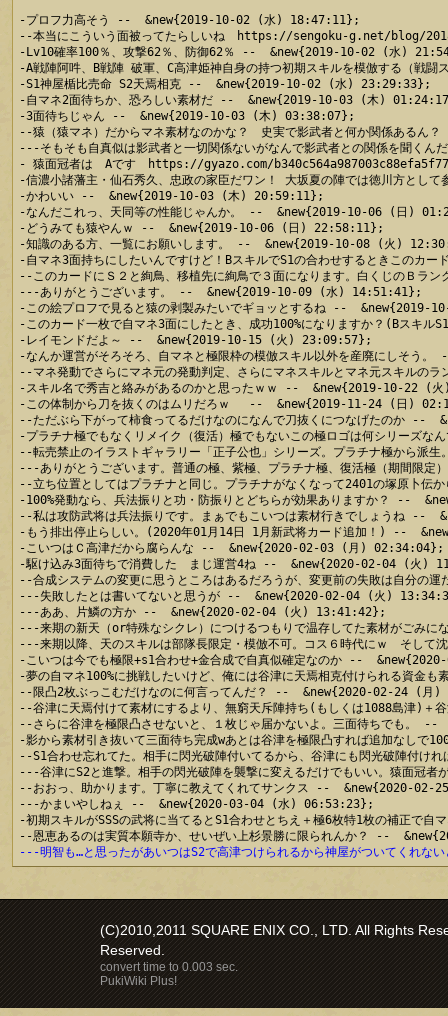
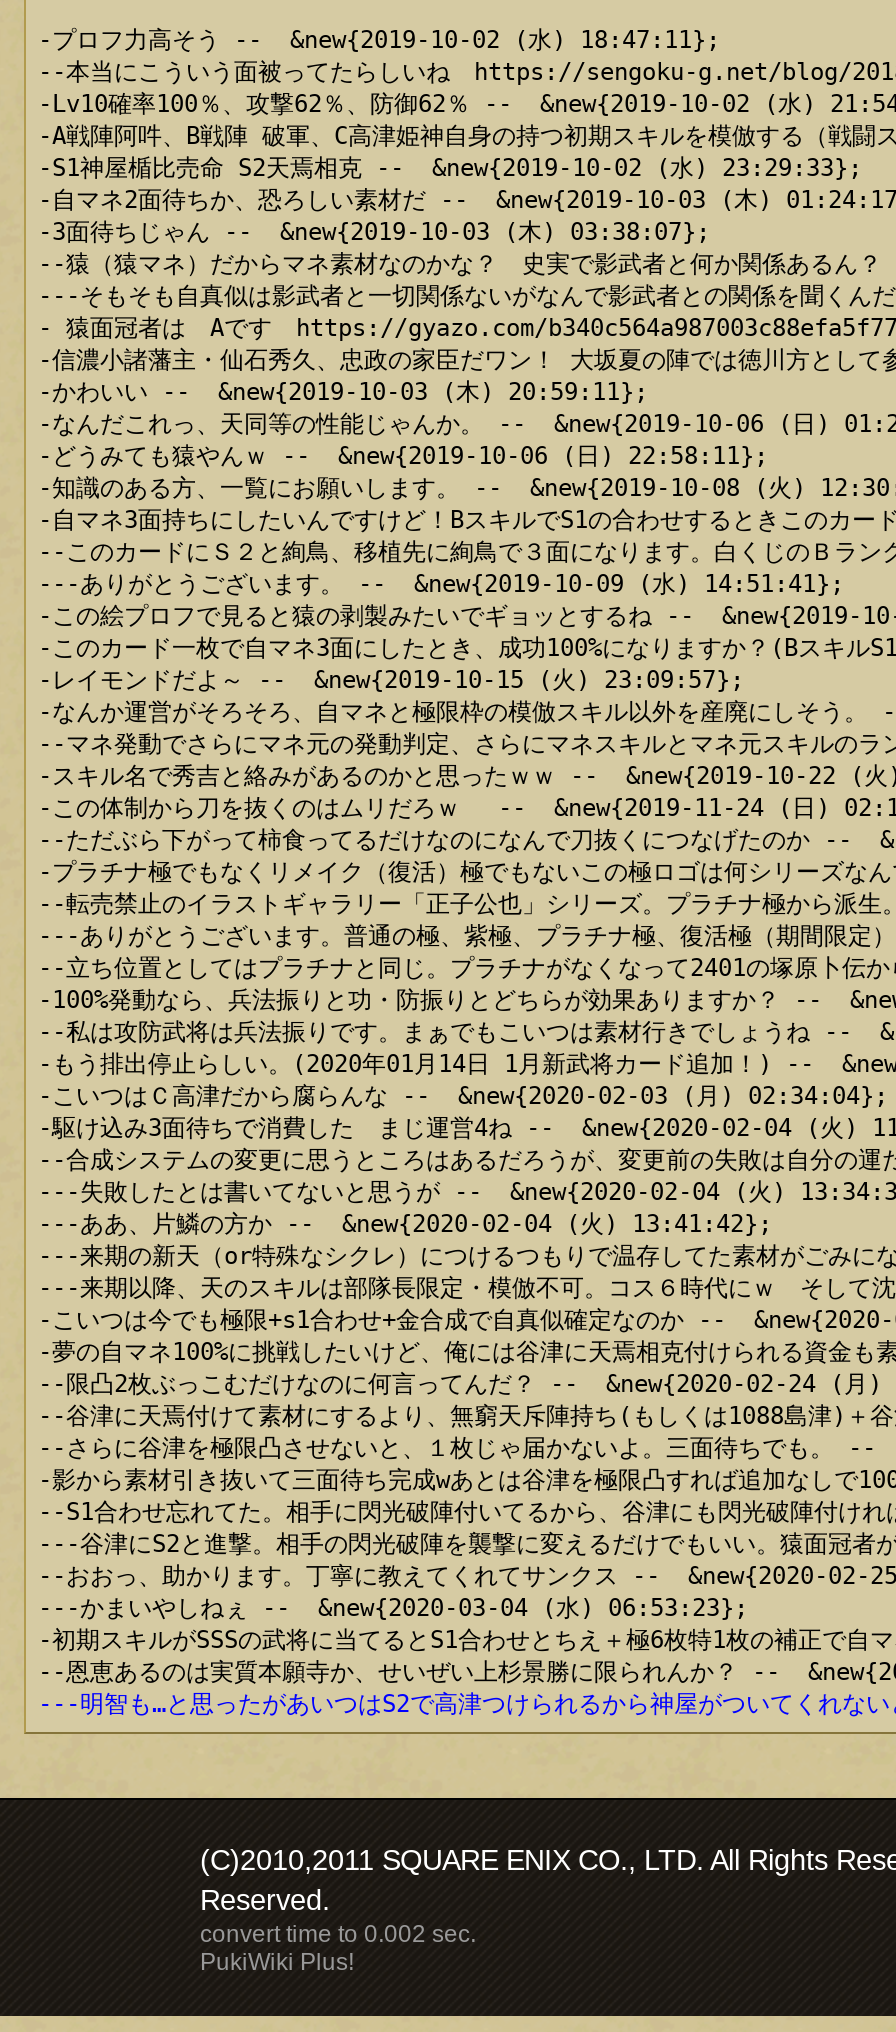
- convert time to 0.003 sec.
+ convert time to 0.002 sec.
